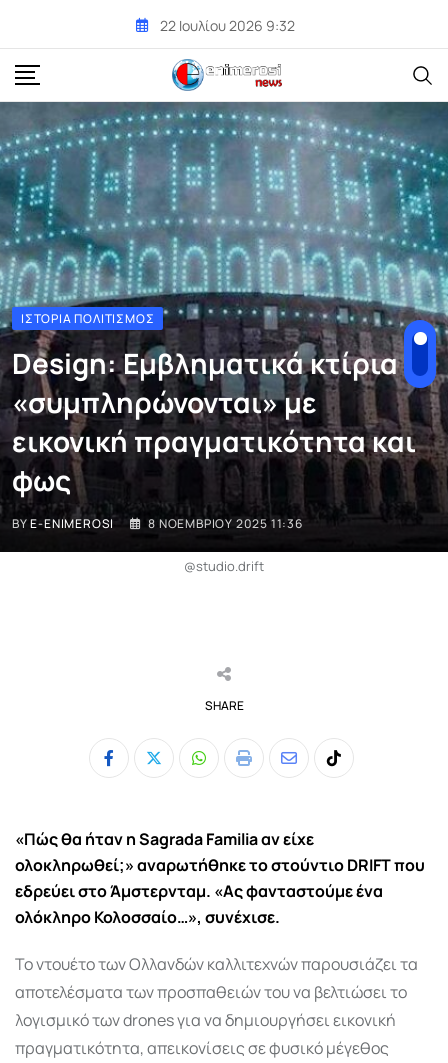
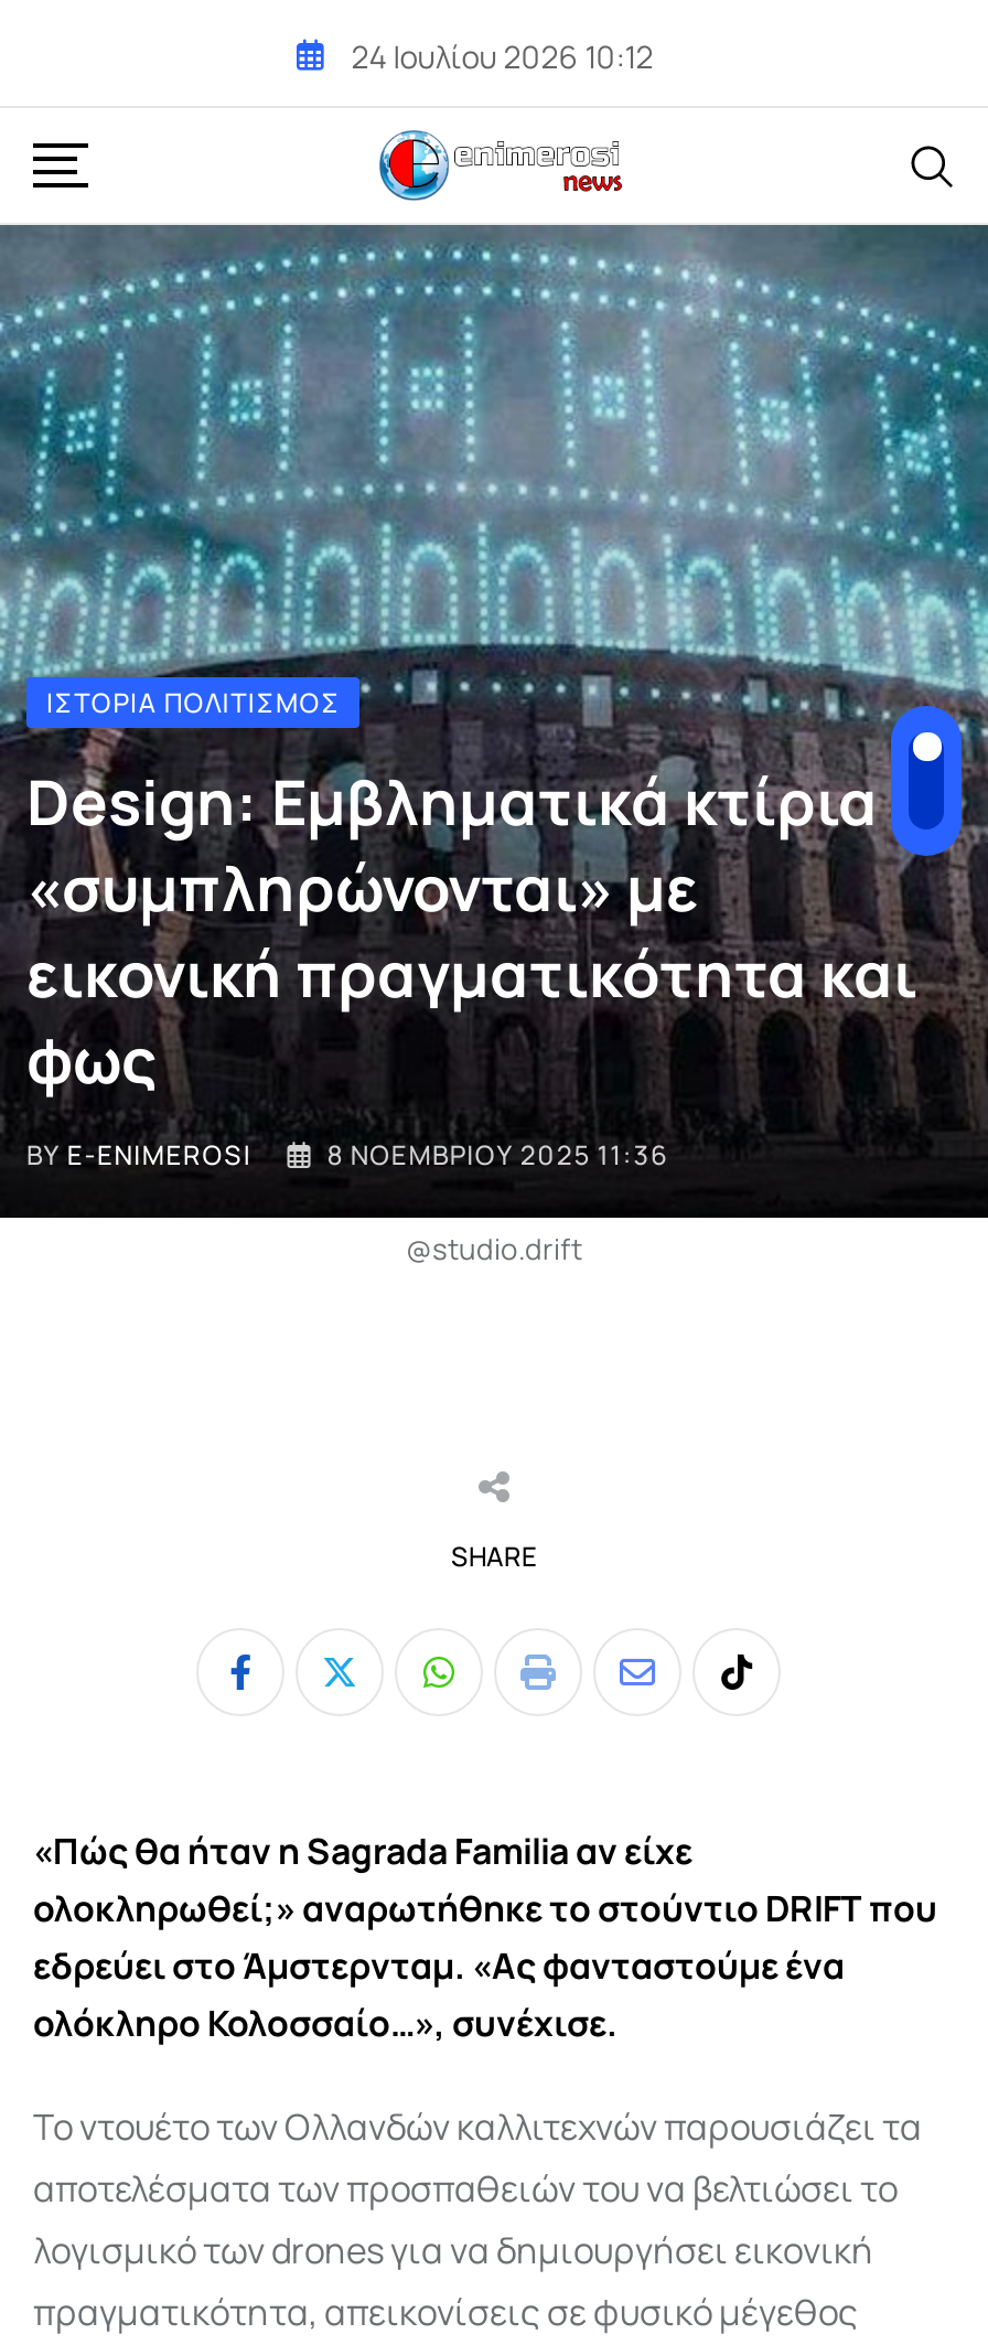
- 22 Ιουλίου 2026 9:32
+ 24 Ιουλίου 2026 10:12
